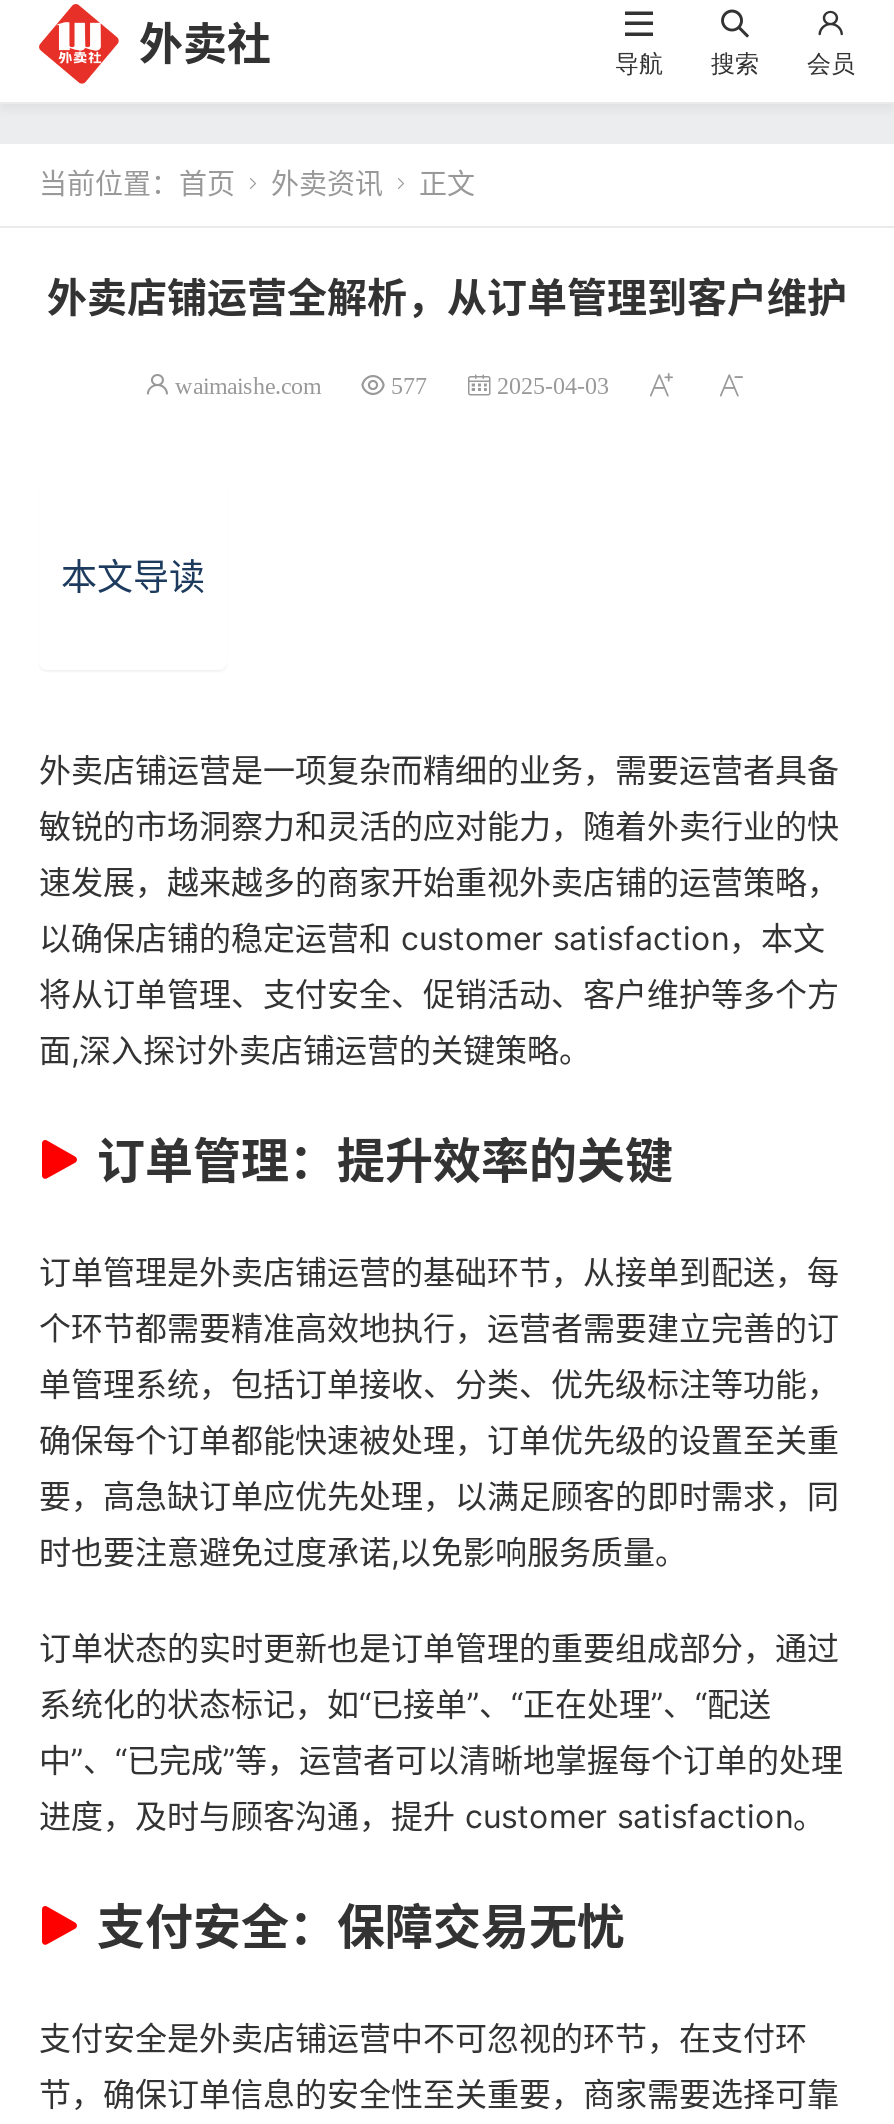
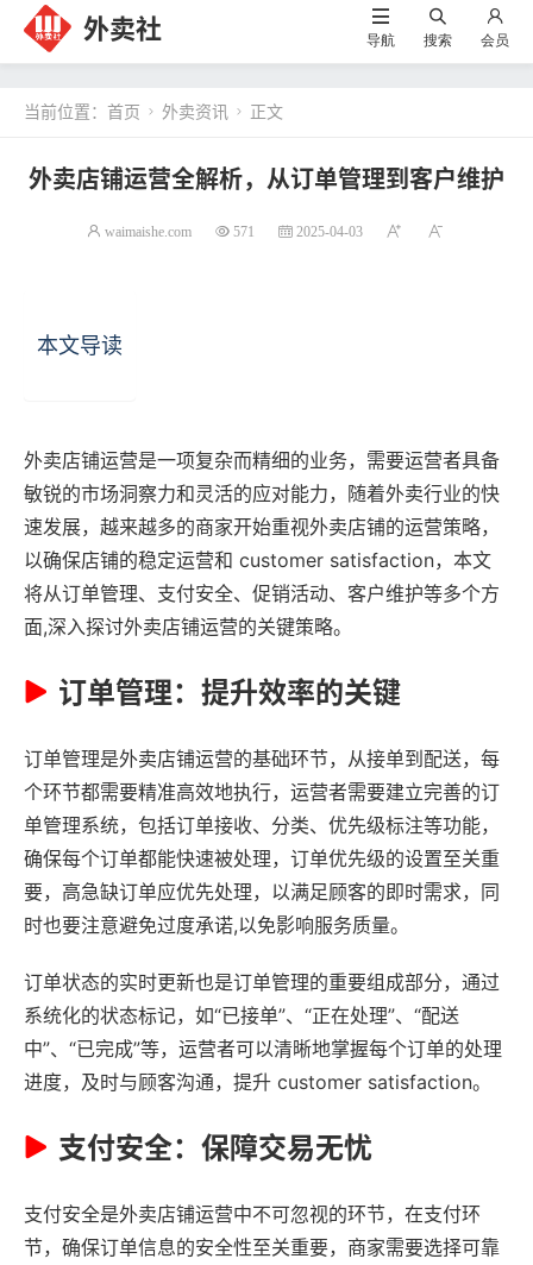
- 577
+ 571
